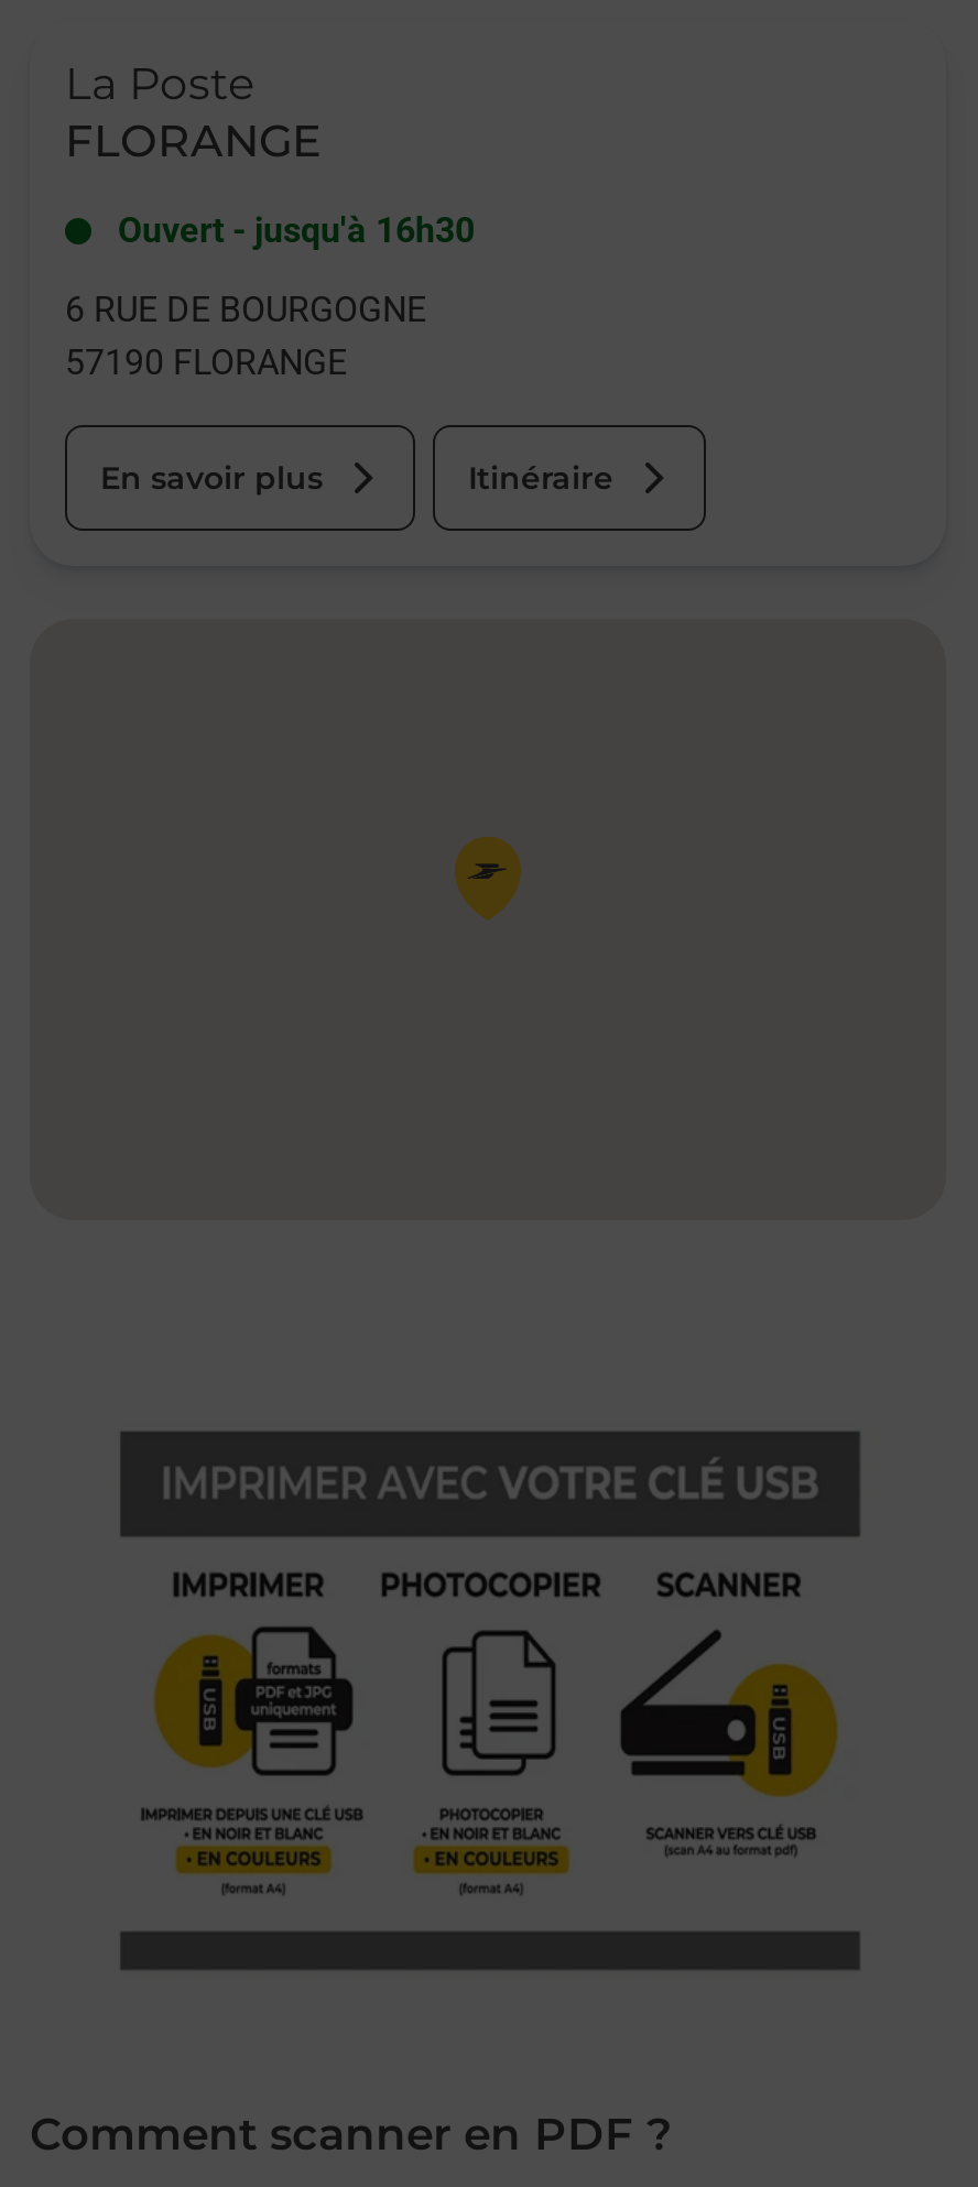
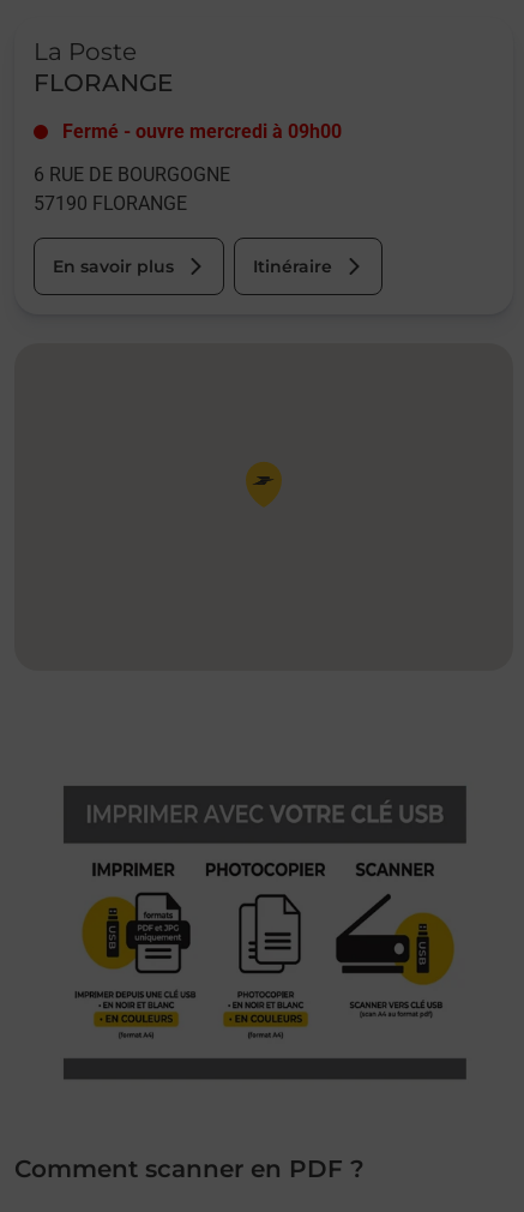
- Ouvert - jusqu'à 16h30
+ Fermé - ouvre mercredi à 09h00
